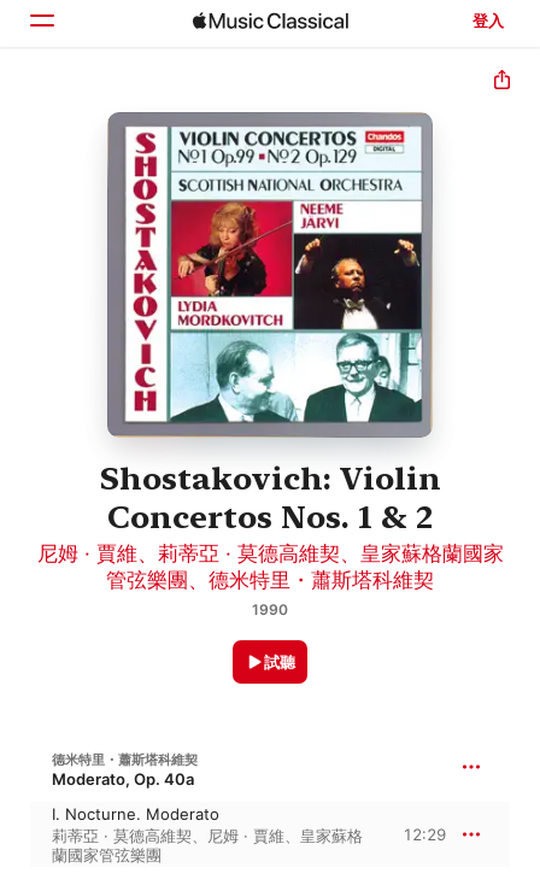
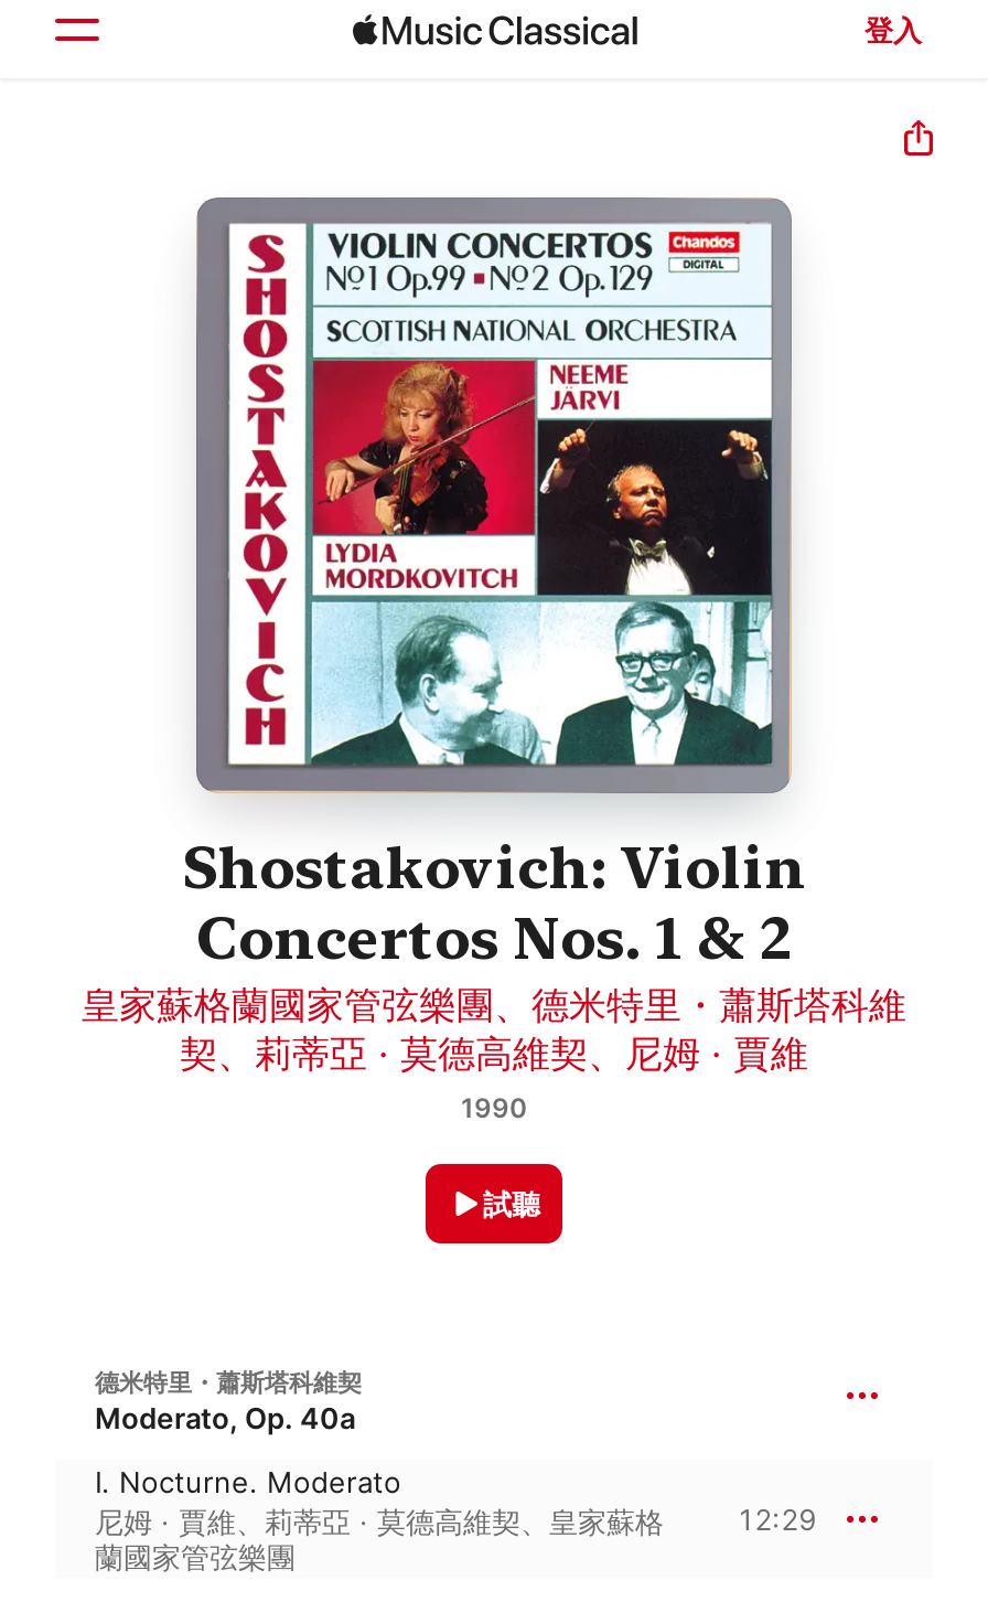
- 尼姆 · 賈維、莉蒂亞 · 莫德高維契、皇家蘇格蘭國家
- 管弦樂團、德米特里・蕭斯塔科維契
+ 皇家蘇格蘭國家管弦樂團、德米特里・蕭斯塔科維
+ 契、莉蒂亞 · 莫德高維契、尼姆 · 賈維

- 莉蒂亞 · 莫德高維契、尼姆 · 賈維、皇家蘇格
+ 尼姆 · 賈維、莉蒂亞 · 莫德高維契、皇家蘇格
